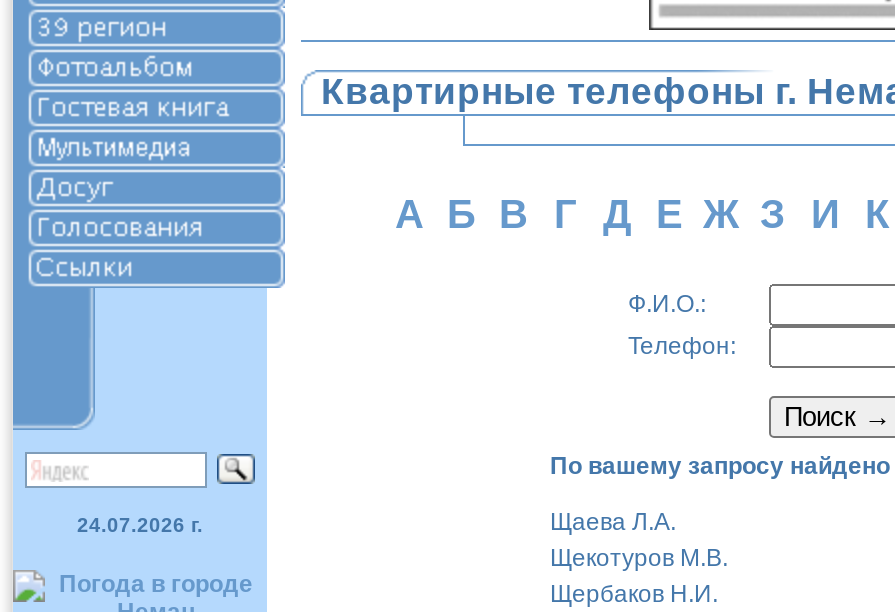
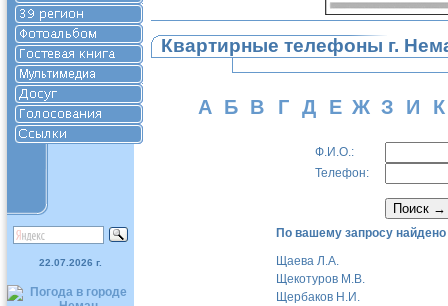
- 24.07.2026 г.
+ 22.07.2026 г.
